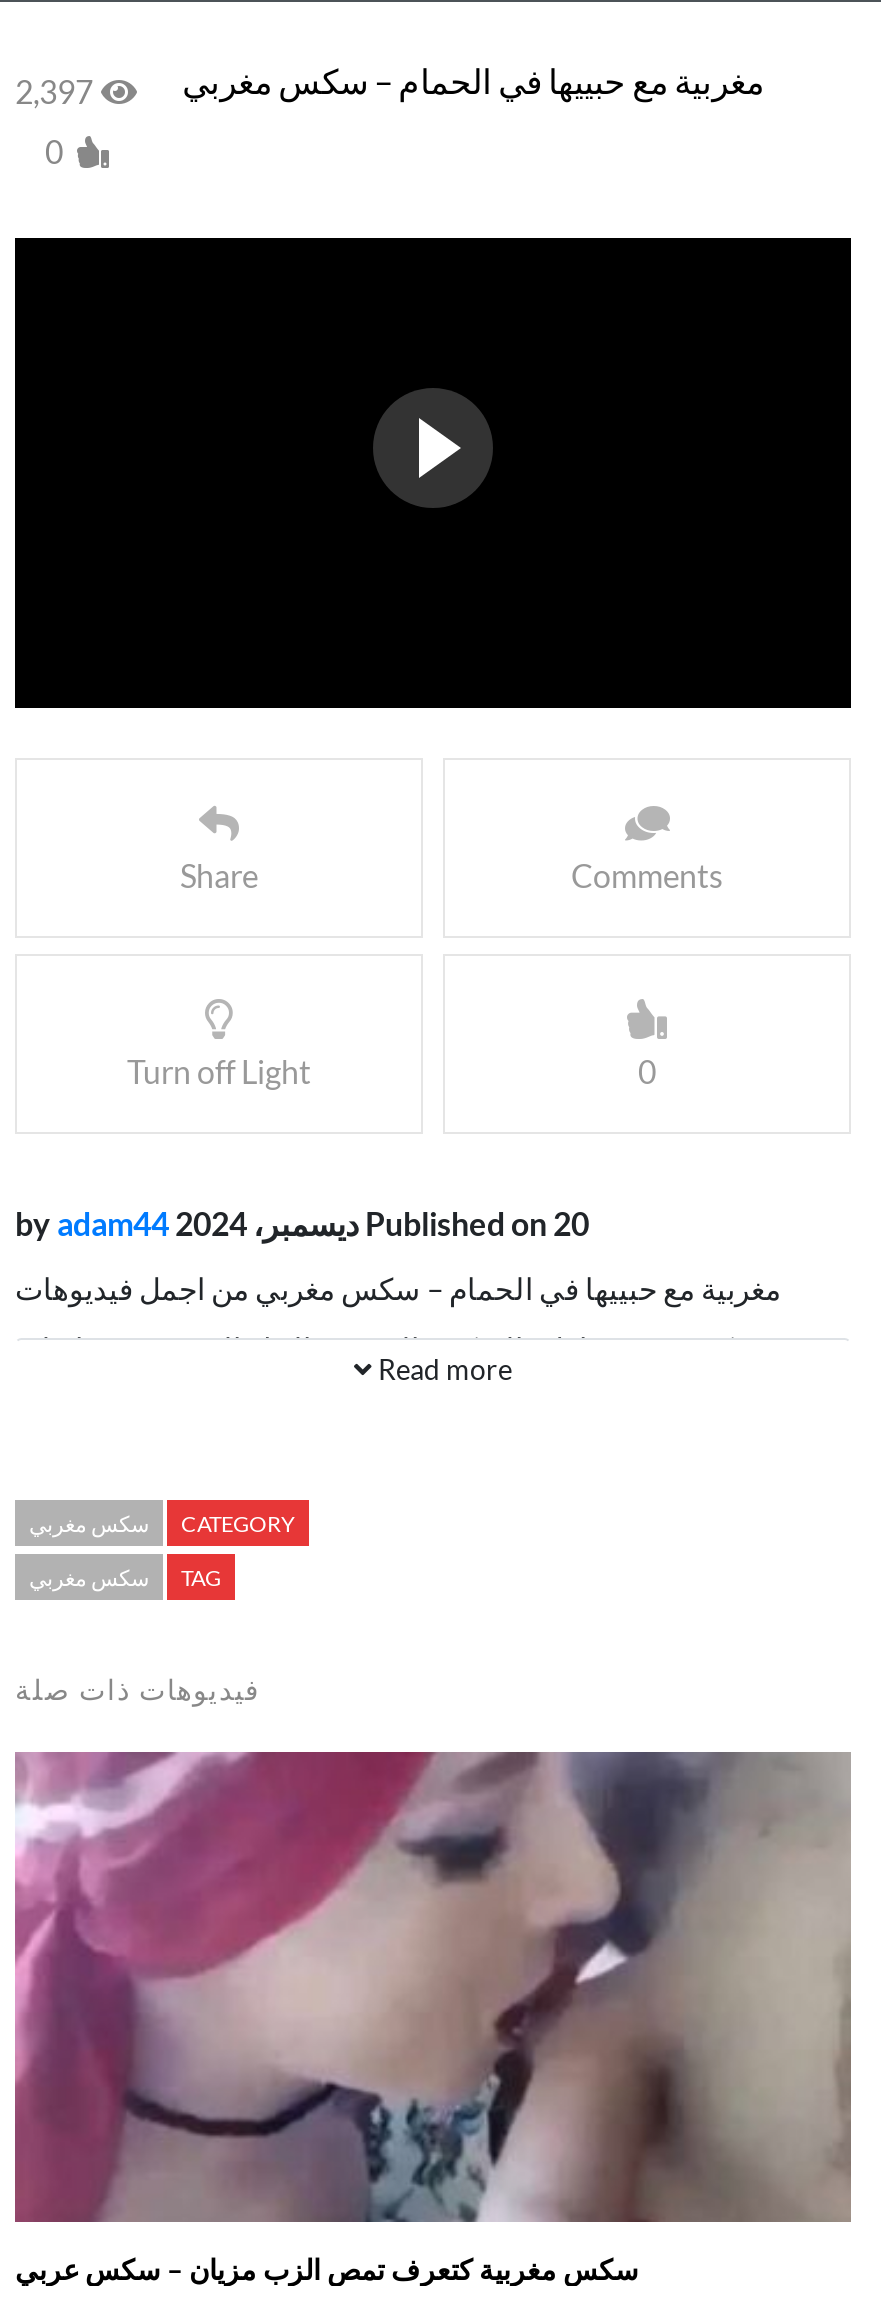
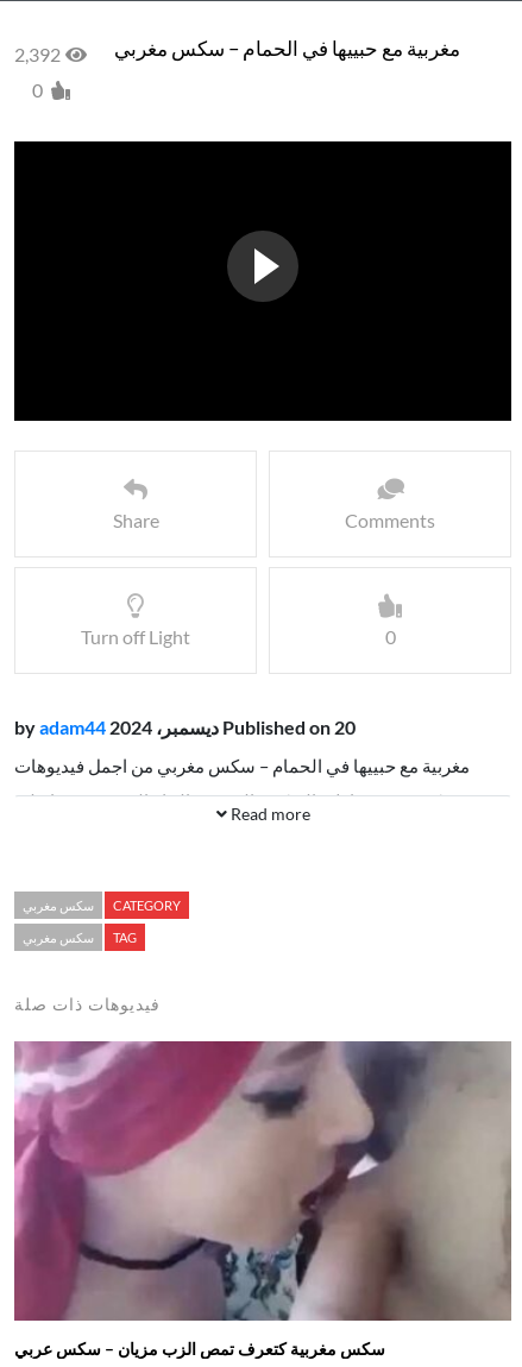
- 2,397
+ 2,392
